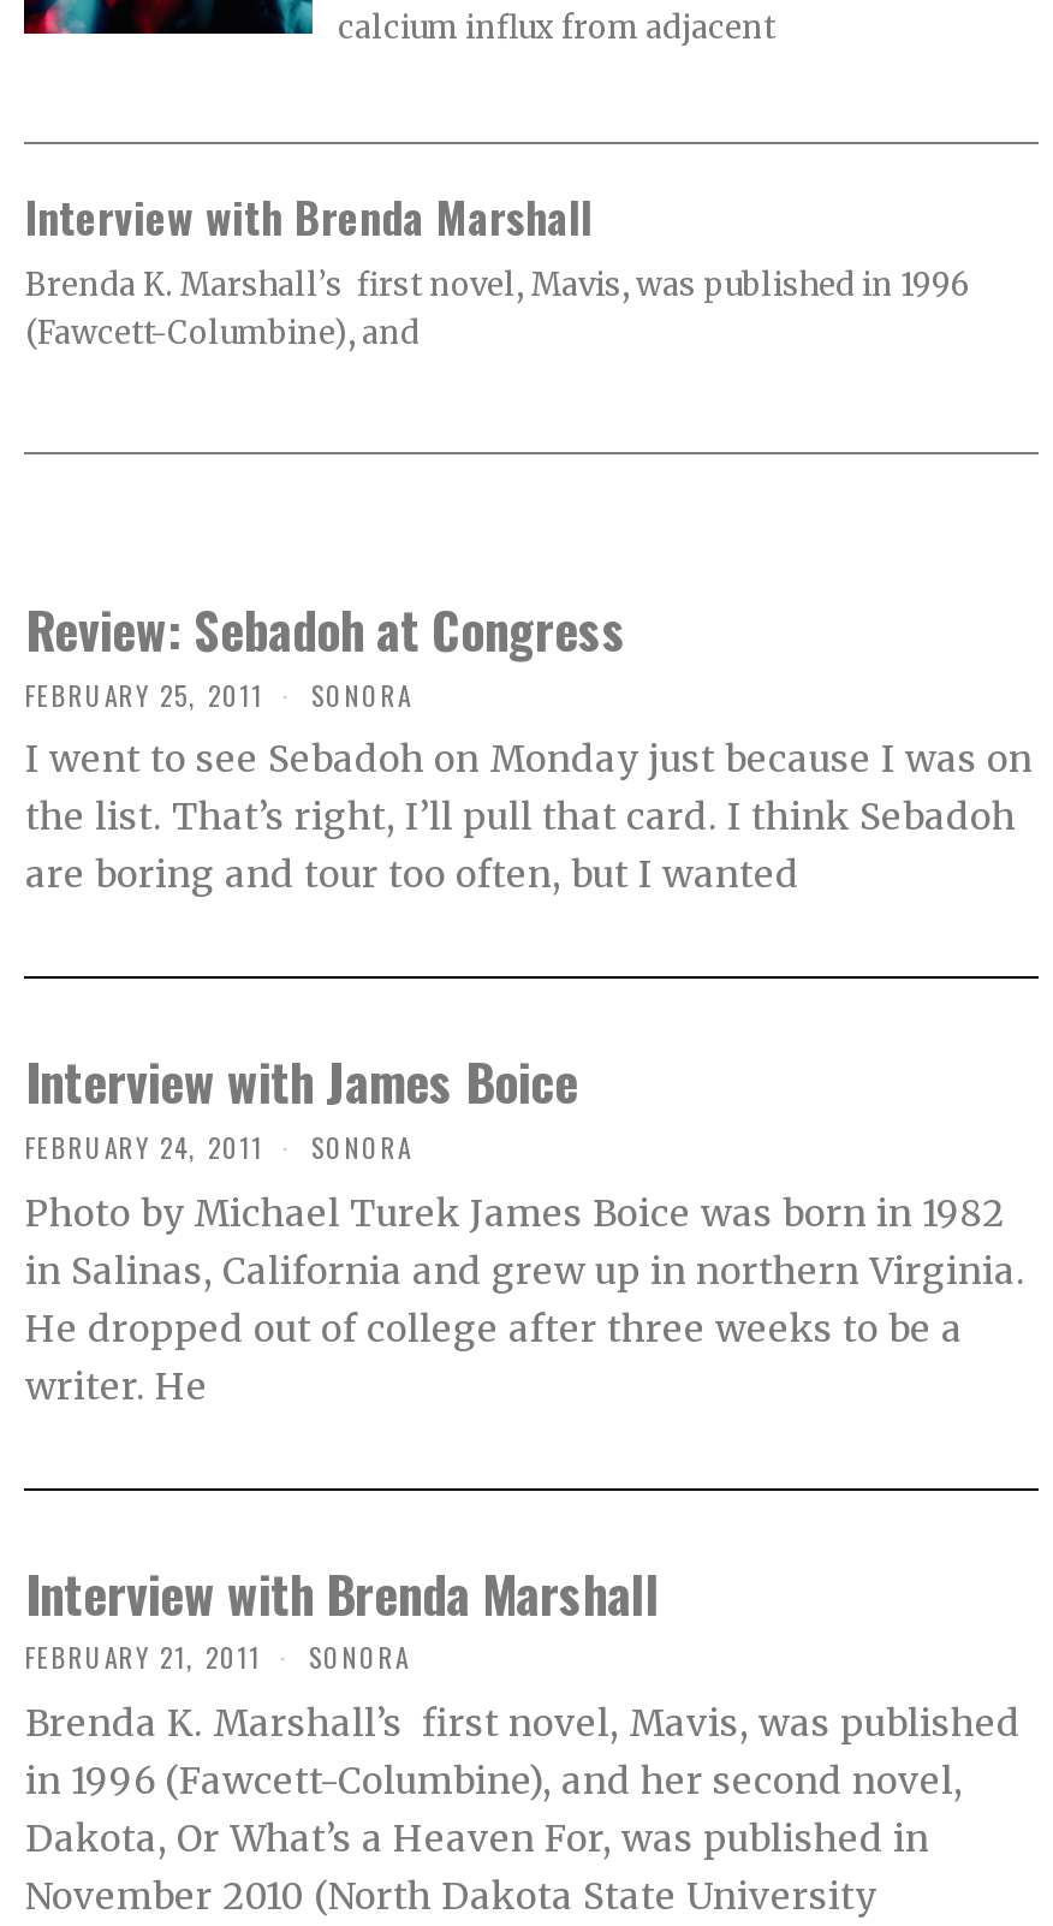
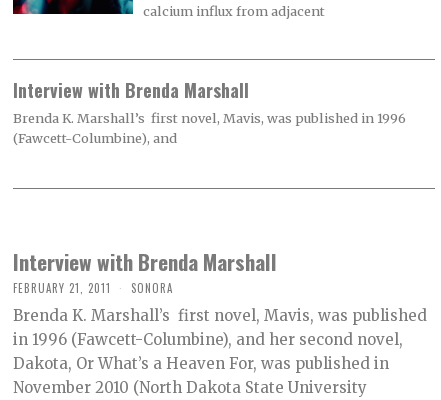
- Review: Sebadoh at Congress
- FEBRUARY 25, 2011
- SONORA
- I went to see Sebadoh on Monday just because I was on
- the list. That’s right, I’ll pull that card. I think Sebadoh
- are boring and tour too often, but I wanted
- Interview with James Boice
- FEBRUARY 24, 2011
- SONORA
- Photo by Michael Turek James Boice was born in 1982
- in Salinas, California and grew up in northern Virginia.
- He dropped out of college after three weeks to be a
- writer. He
